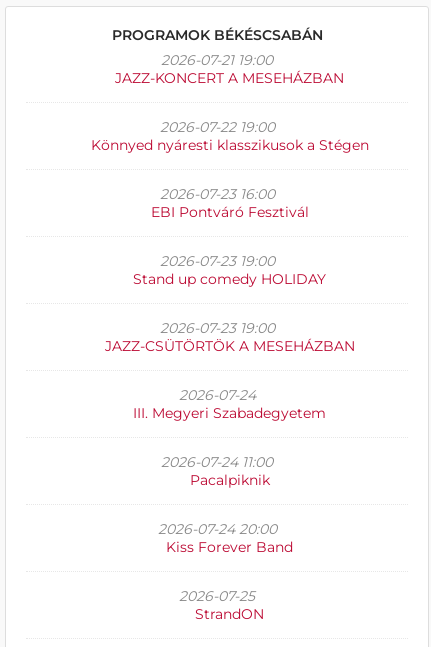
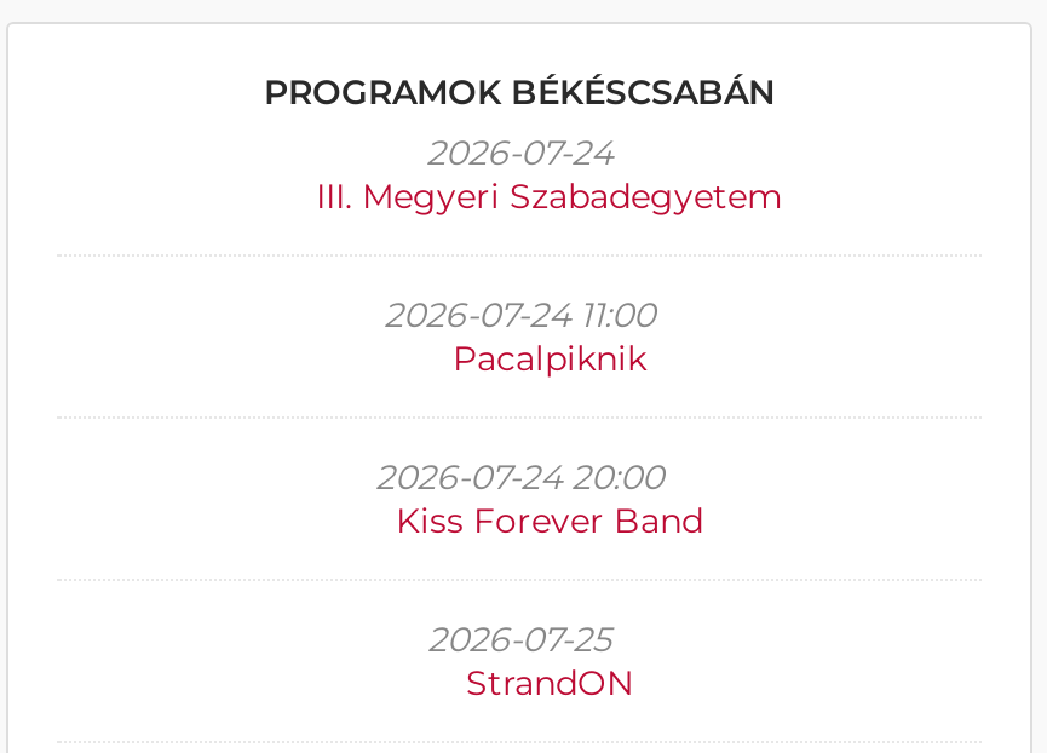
- 2026-07-21 19:00
- JAZZ-KONCERT A MESEHÁZBAN
- 2026-07-22 19:00
- Könnyed nyáresti klasszikusok a Stégen
- 2026-07-23 16:00
- EBI Pontváró Fesztivál
- 2026-07-23 19:00
- Stand up comedy HOLIDAY
- 2026-07-23 19:00
- JAZZ-CSÜTÖRTÖK A MESEHÁZBAN
